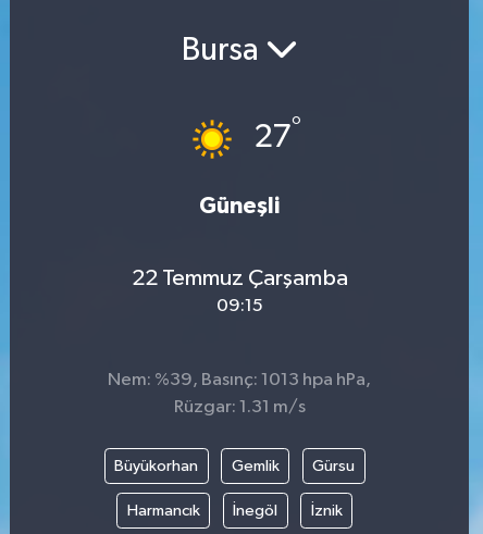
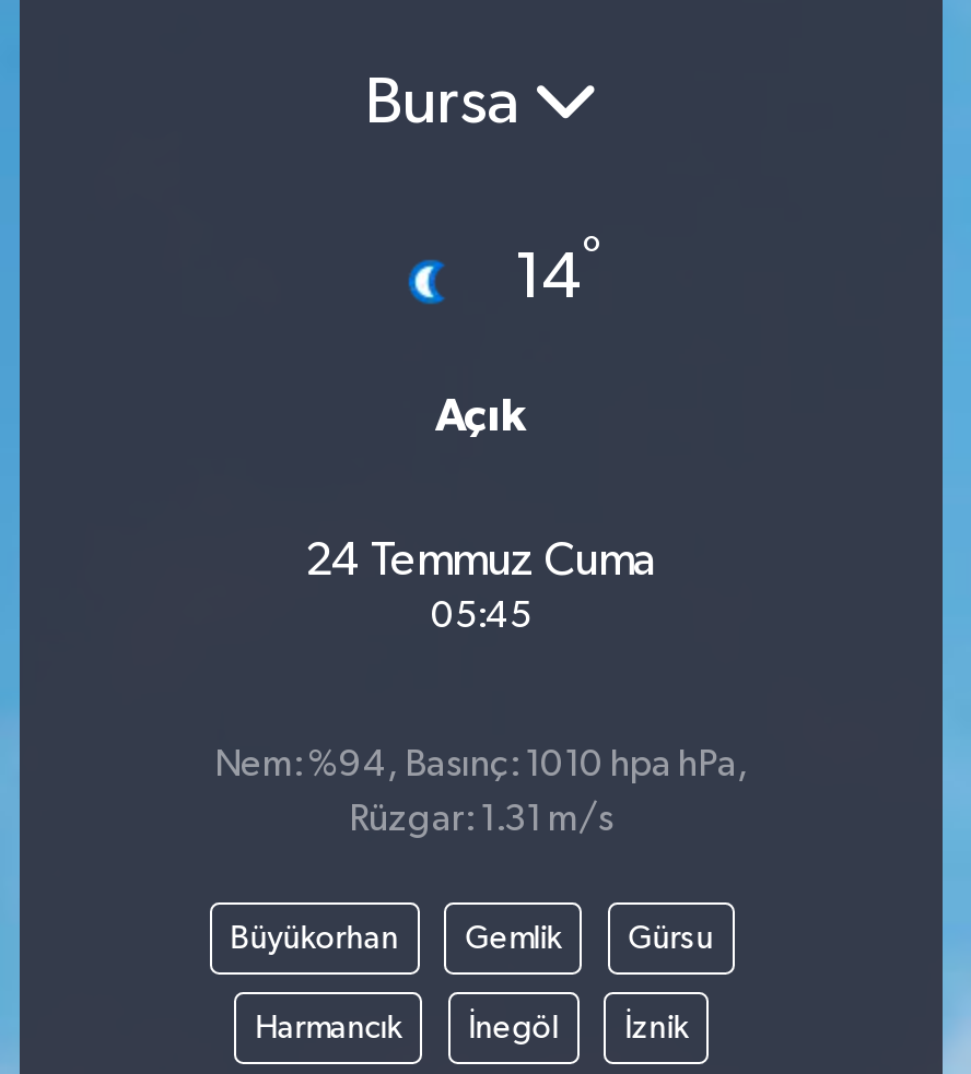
- [image]
- 27°
+ [image]
+ 14°

- Güneşli
+ Açık

- 22 Temmuz Çarşamba
- 09:15
+ 24 Temmuz Cuma
+ 05:45

- Nem: %39, Basınç: 1013 hpa hPa,
+ Nem: %94, Basınç: 1010 hpa hPa,
